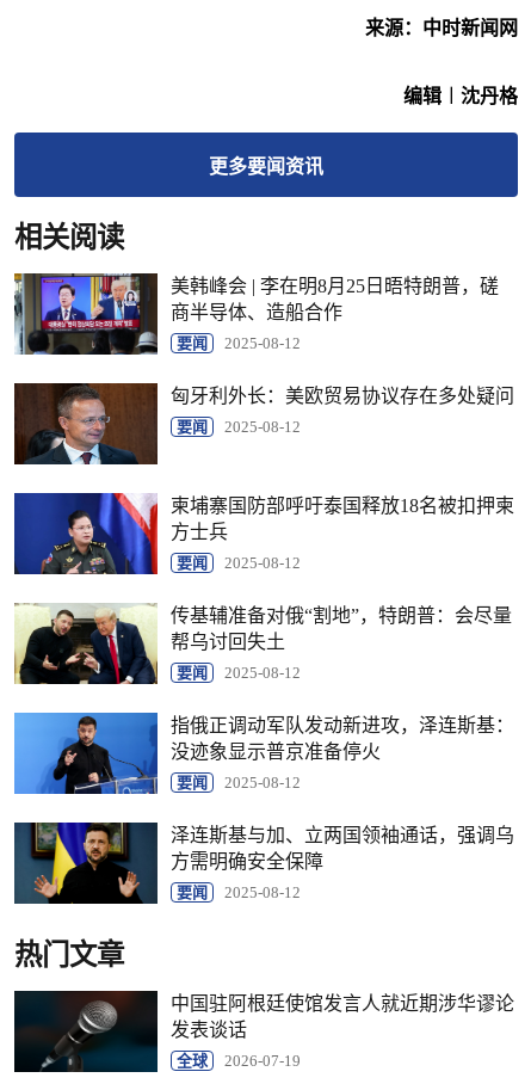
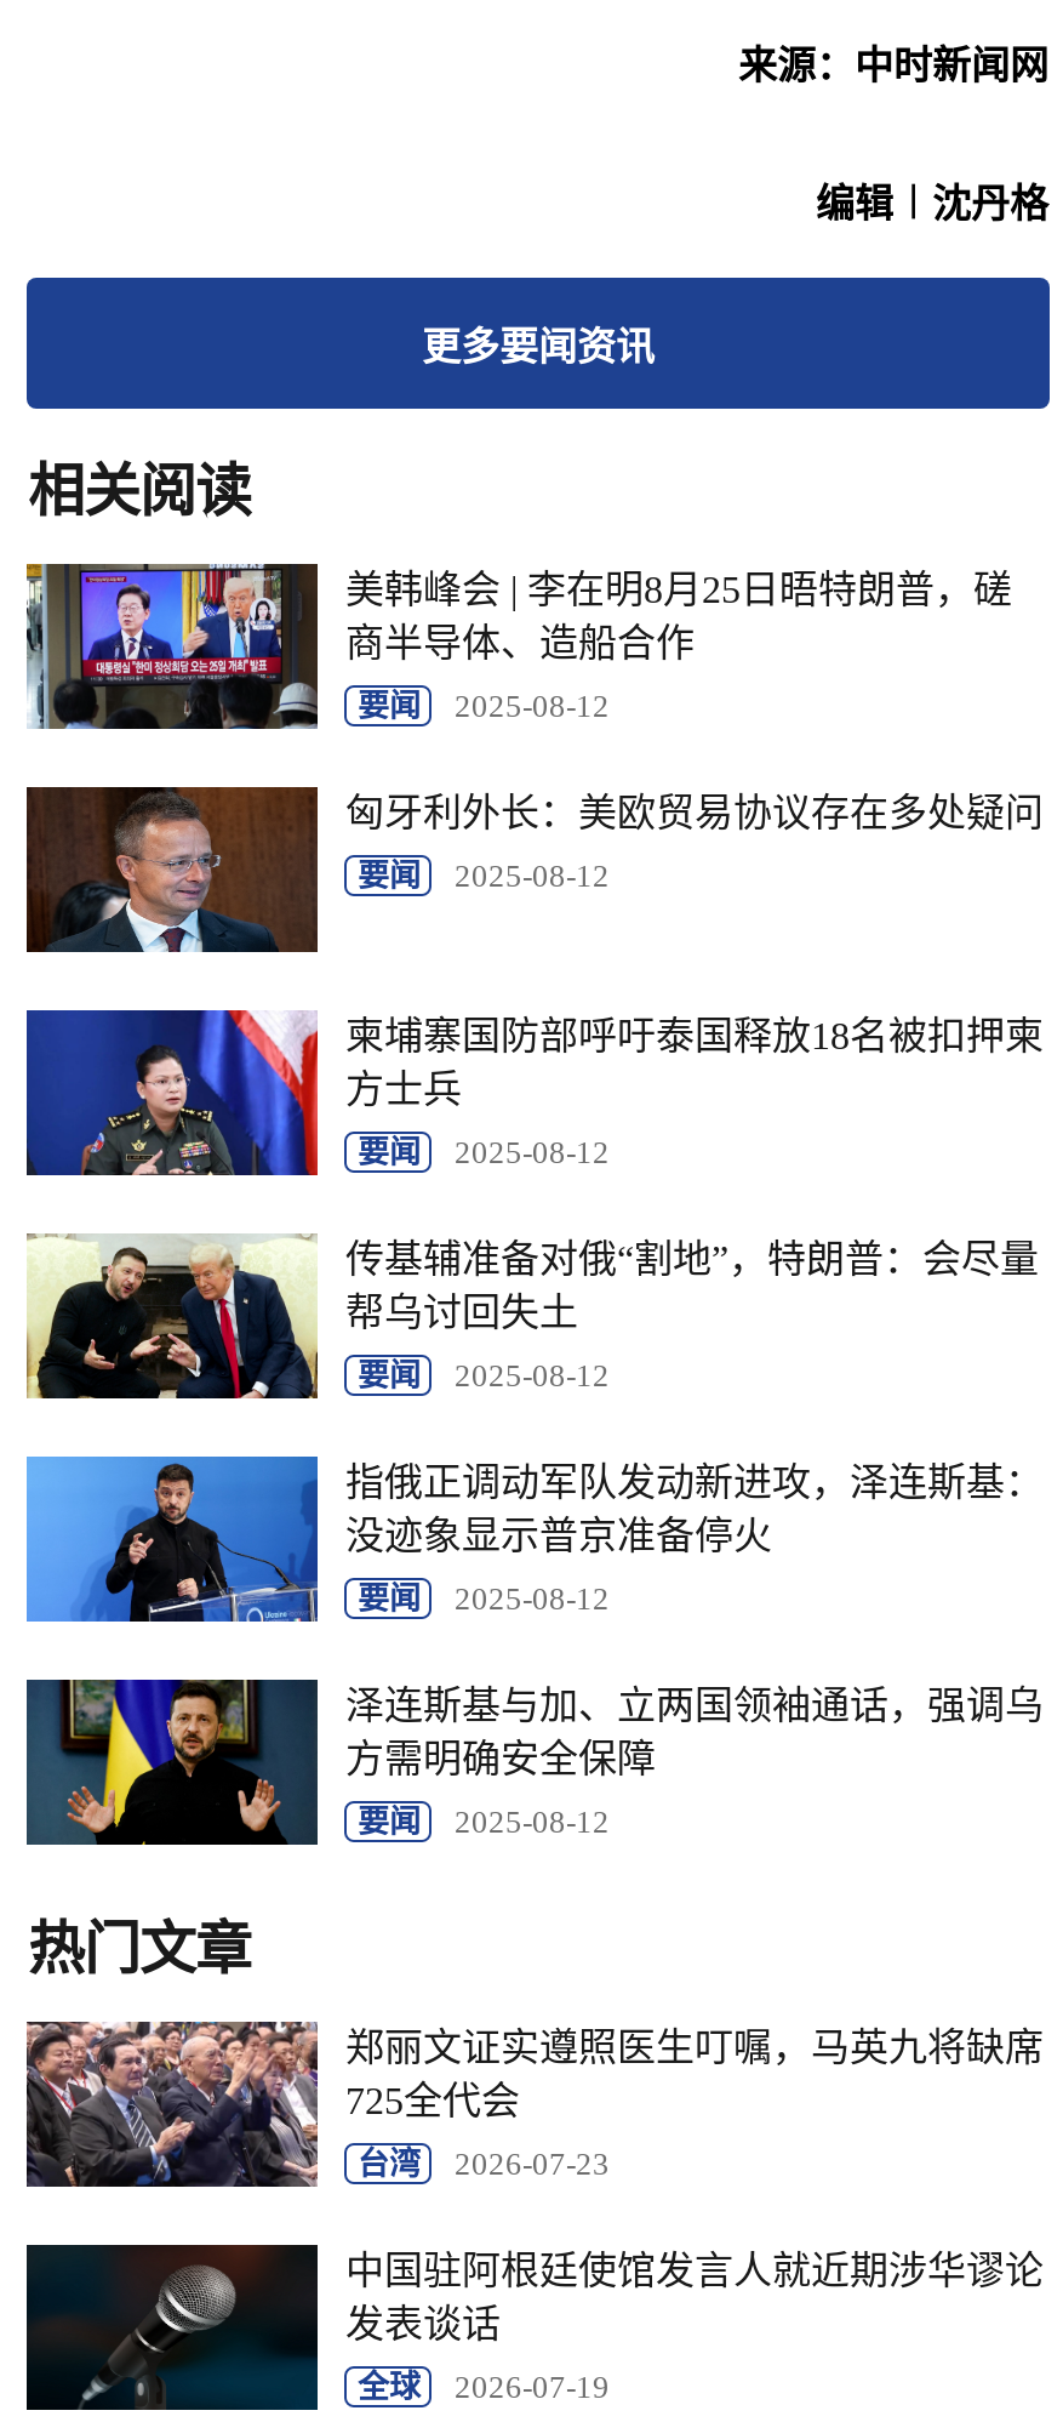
+ [image]
+ 郑丽文证实遵照医生叮嘱，马英九将缺席
+ 725全代会
+ 台湾
+ 2026-07-23
